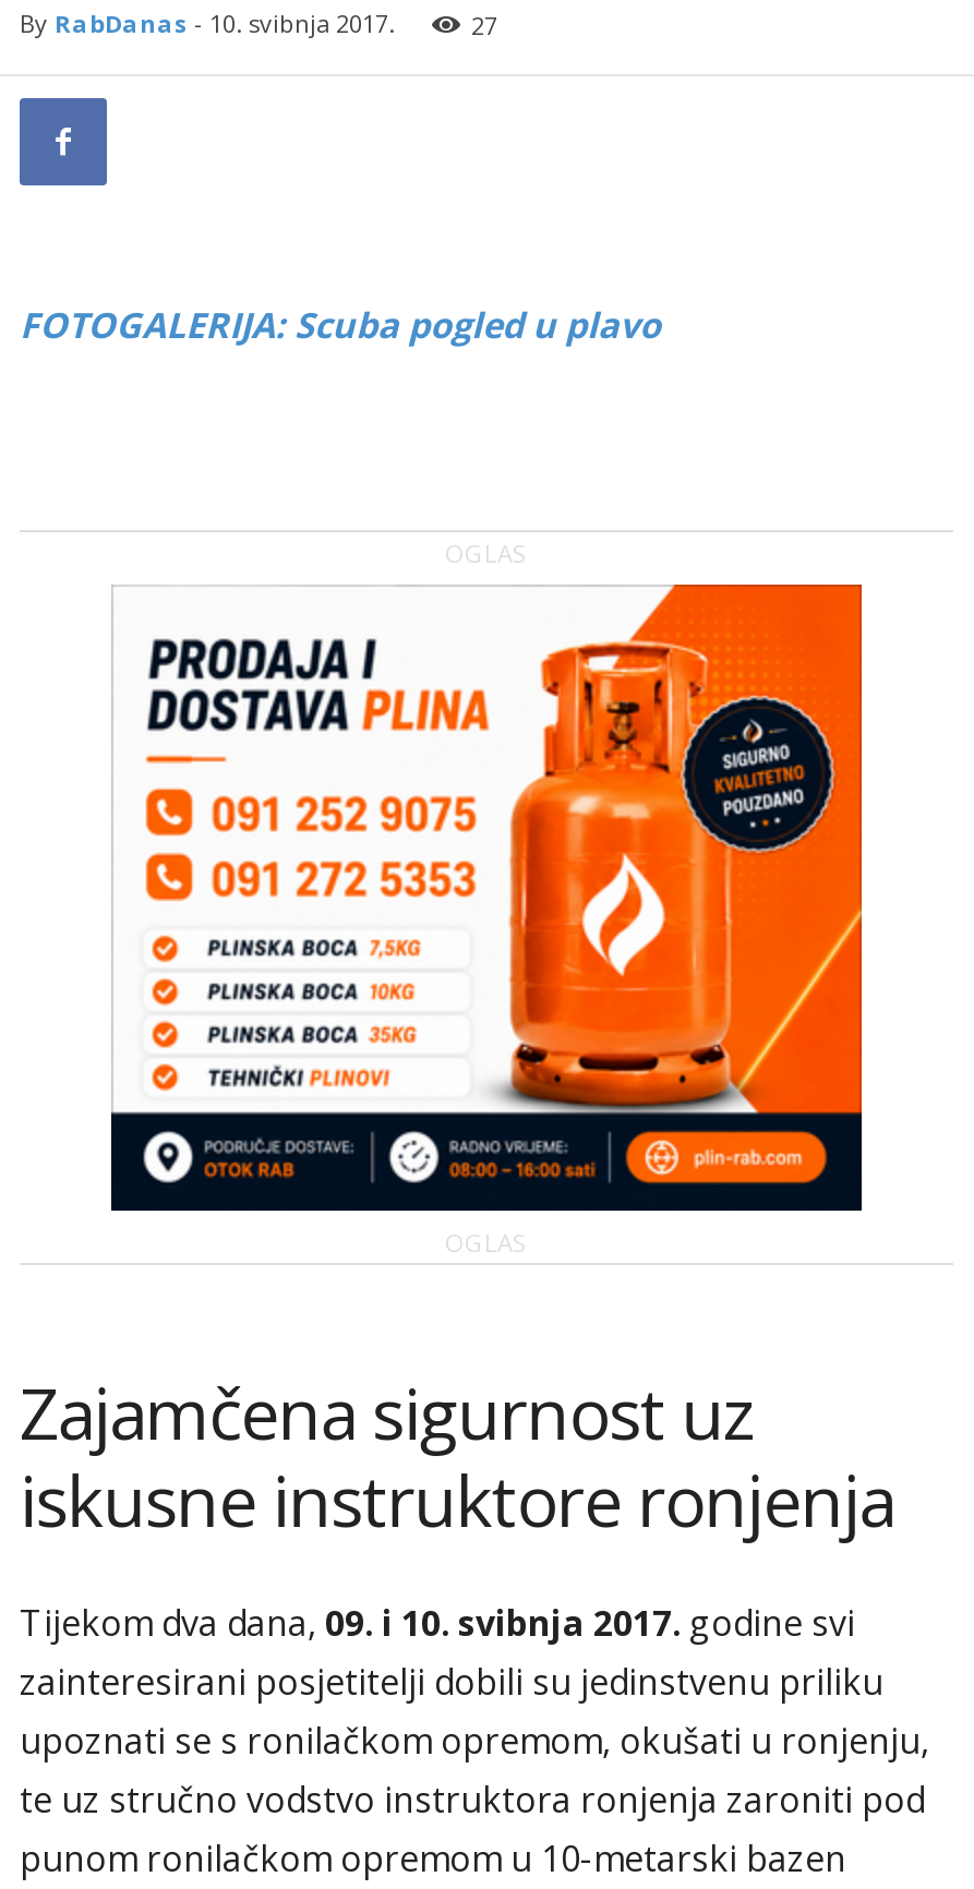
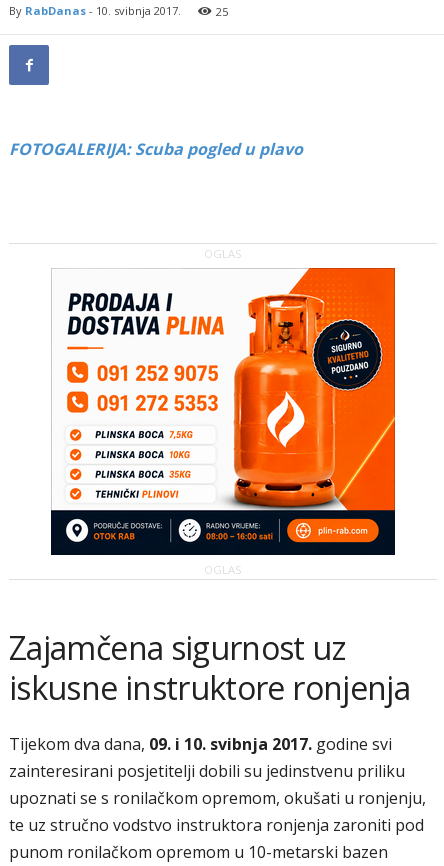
- 27
+ 25
